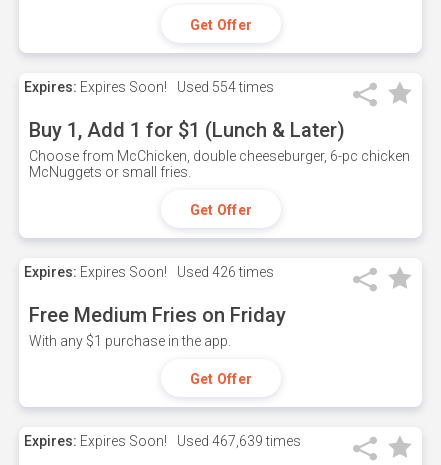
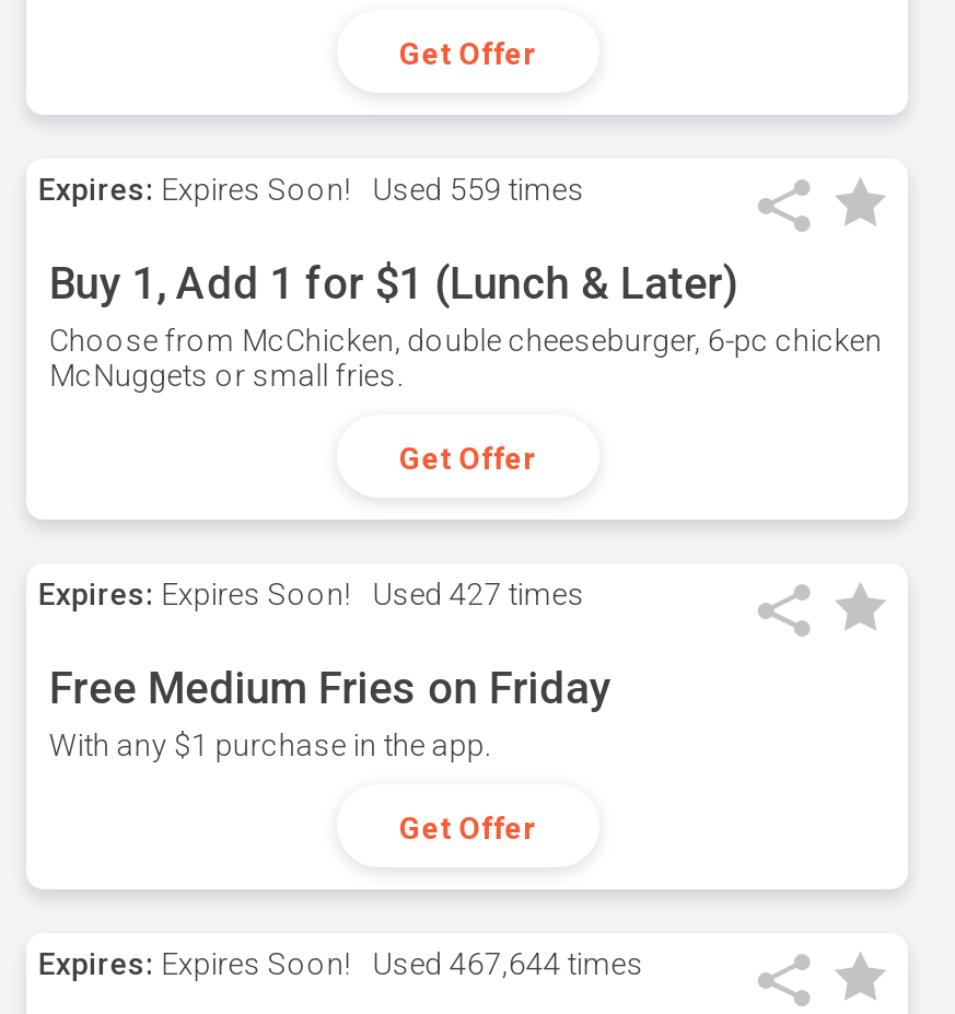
- Expires: Expires Soon! Used 554 times
+ Expires: Expires Soon! Used 559 times

- Expires: Expires Soon! Used 426 times
+ Expires: Expires Soon! Used 427 times

- Expires: Expires Soon! Used 467,639 times
+ Expires: Expires Soon! Used 467,644 times
